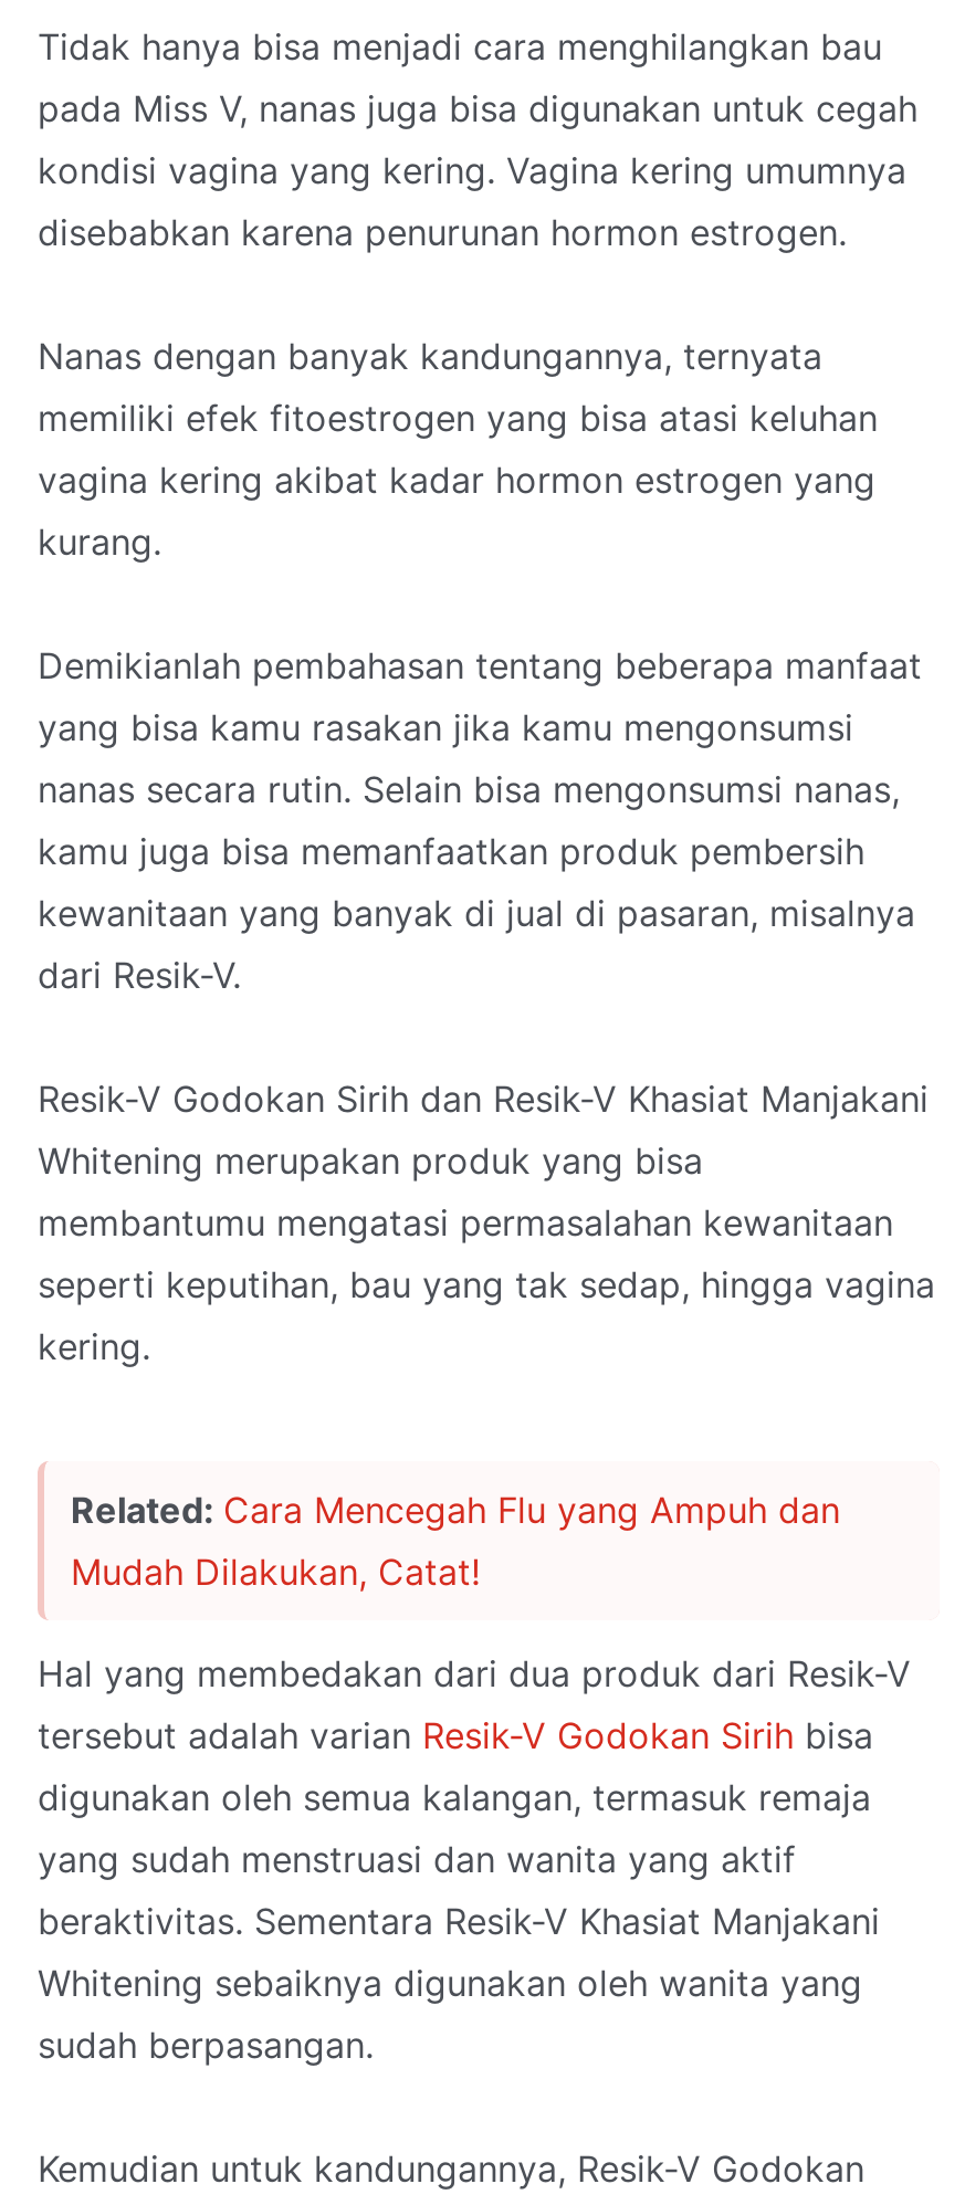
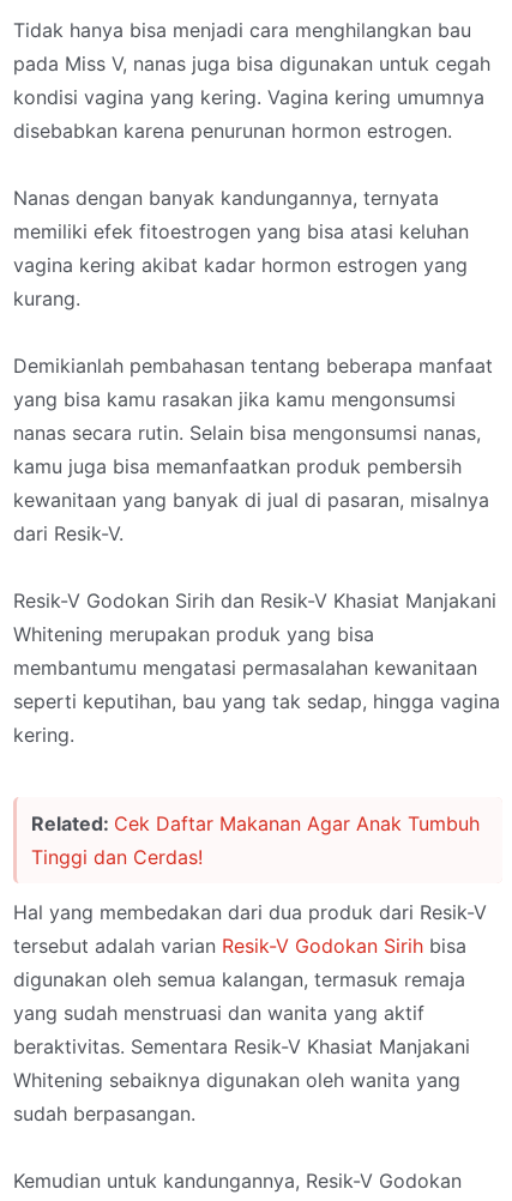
- Related: Cara Mencegah Flu yang Ampuh dan
- Mudah Dilakukan, Catat!
+ Related: Cek Daftar Makanan Agar Anak Tumbuh
+ Tinggi dan Cerdas!
